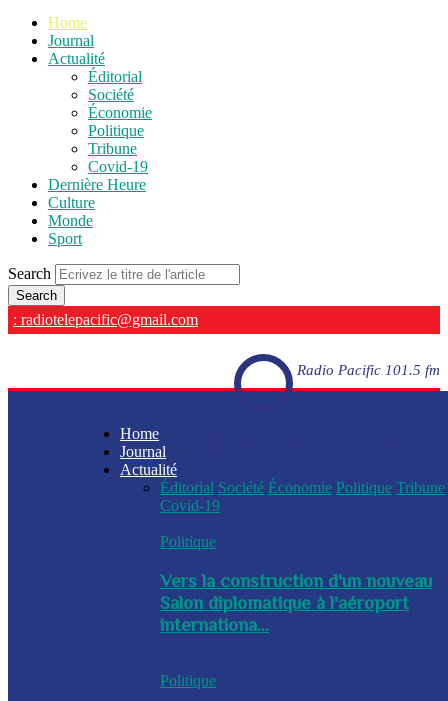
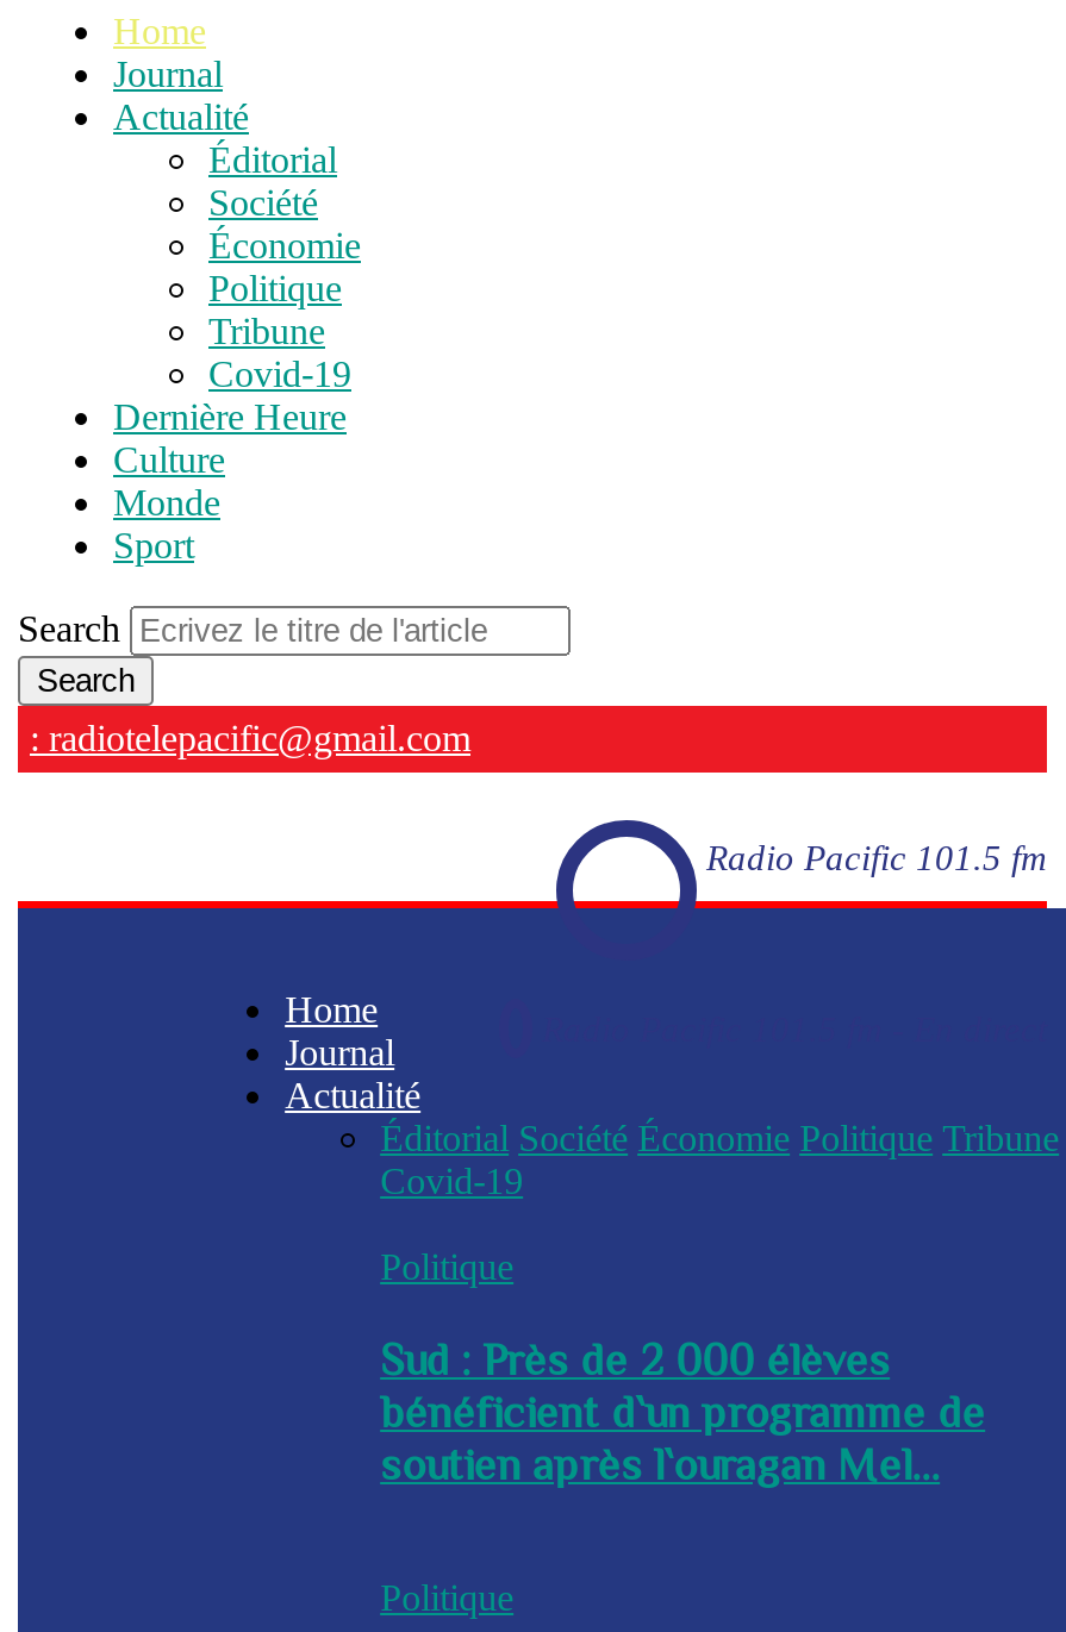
- Vers la construction d'un nouveau
- Salon diplomatique à l'aéroport
- internationa...
+ Sud : Près de 2 000 élèves
+ bénéficient d`un programme de
+ soutien après l`ouragan Mel...
